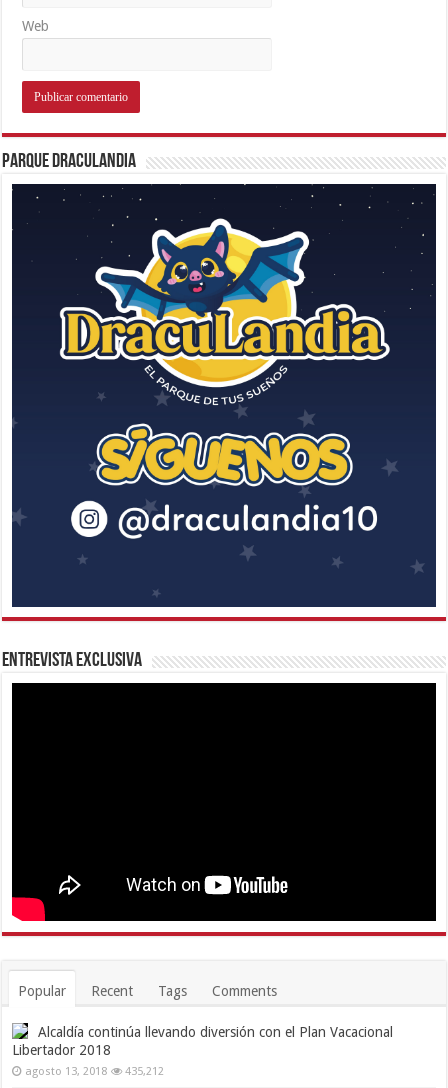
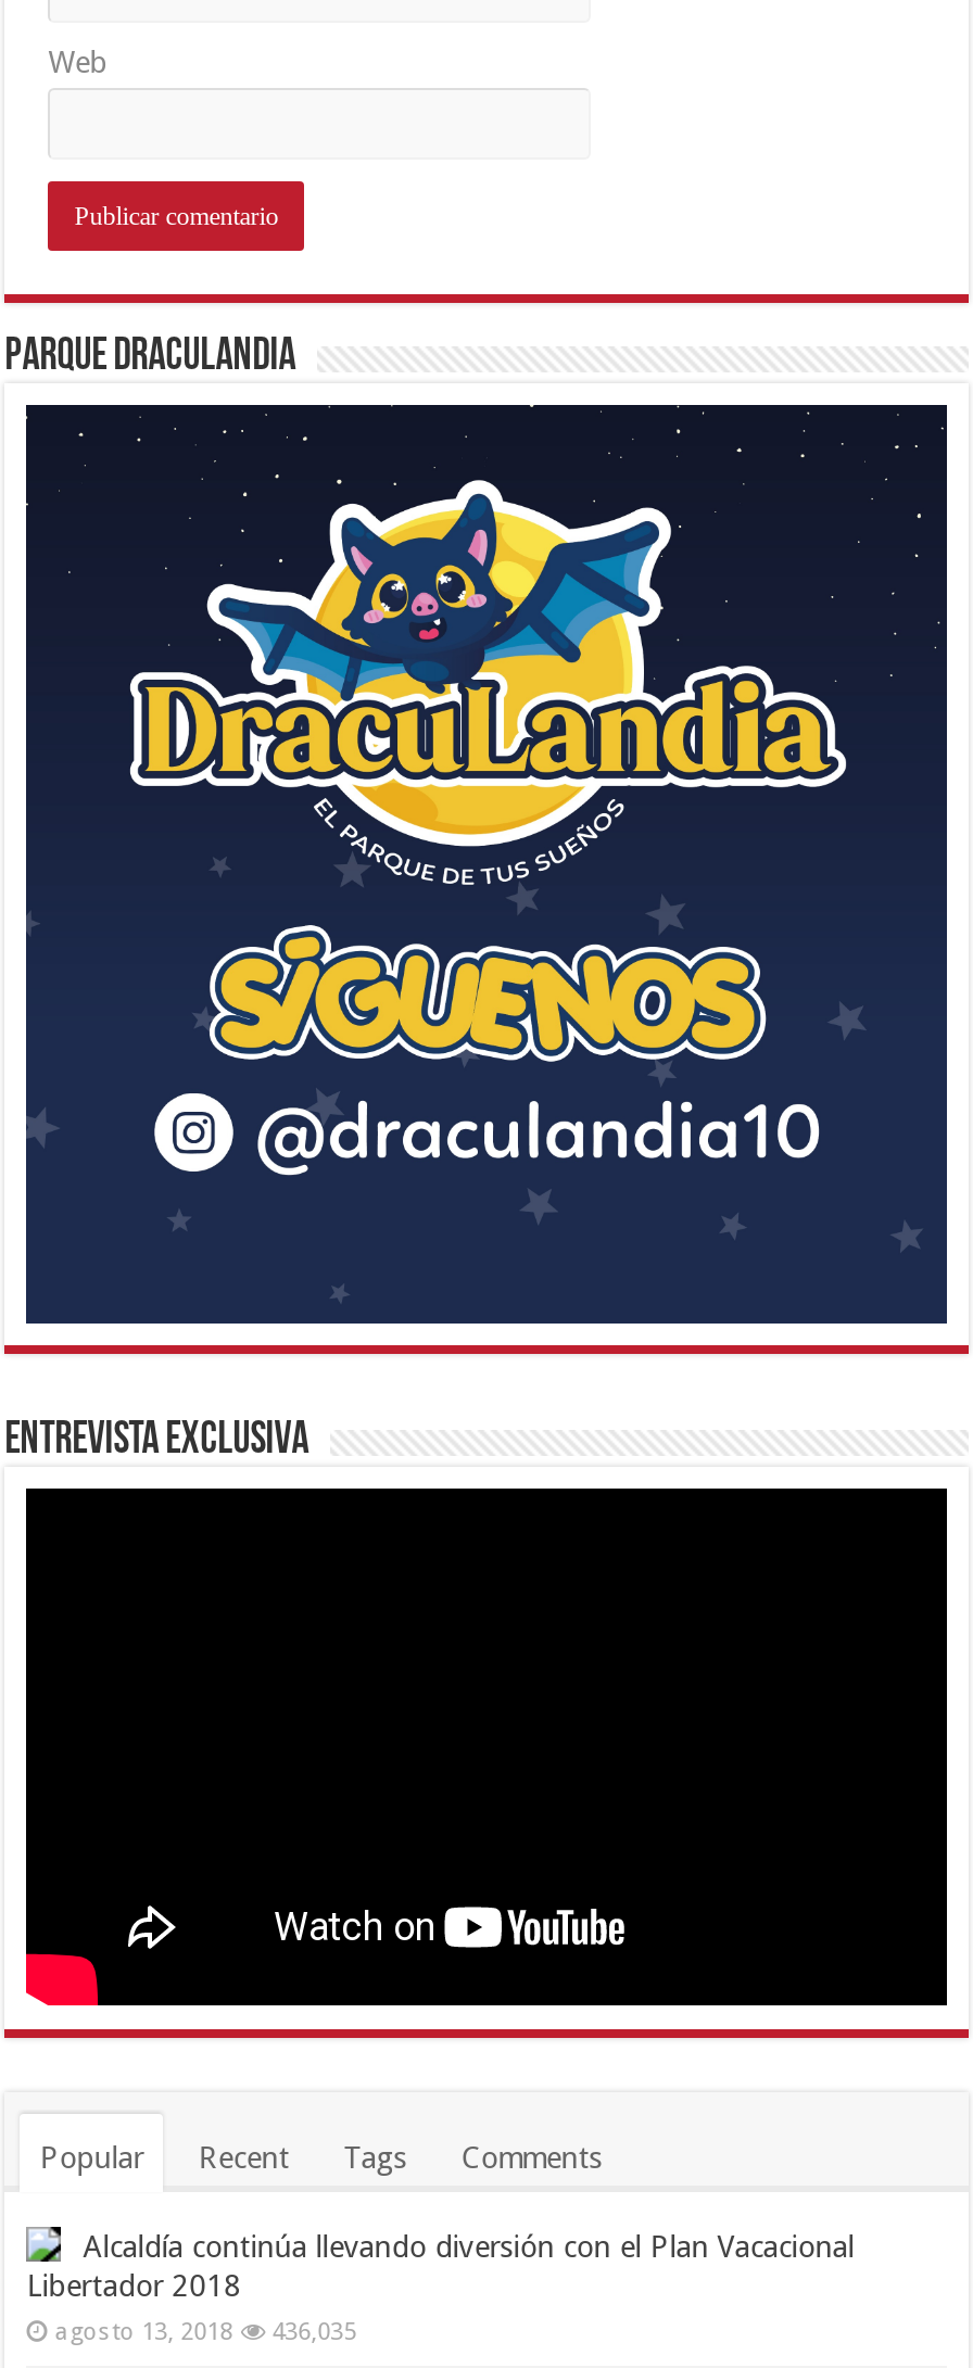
- agosto 13, 2018 435,212
+ agosto 13, 2018 436,035
